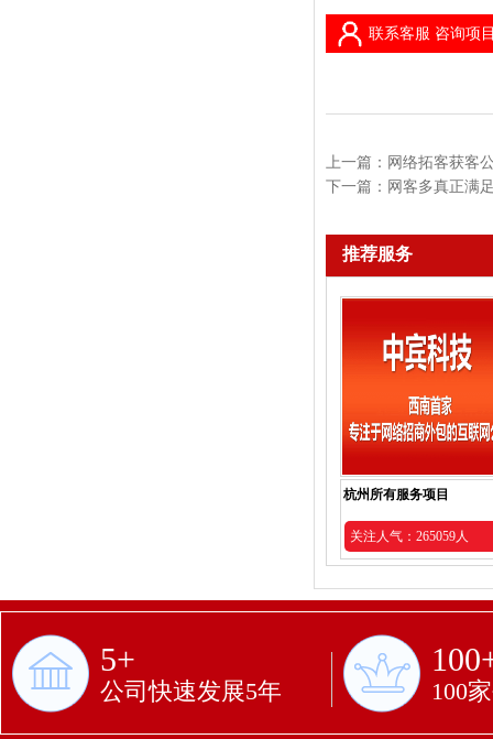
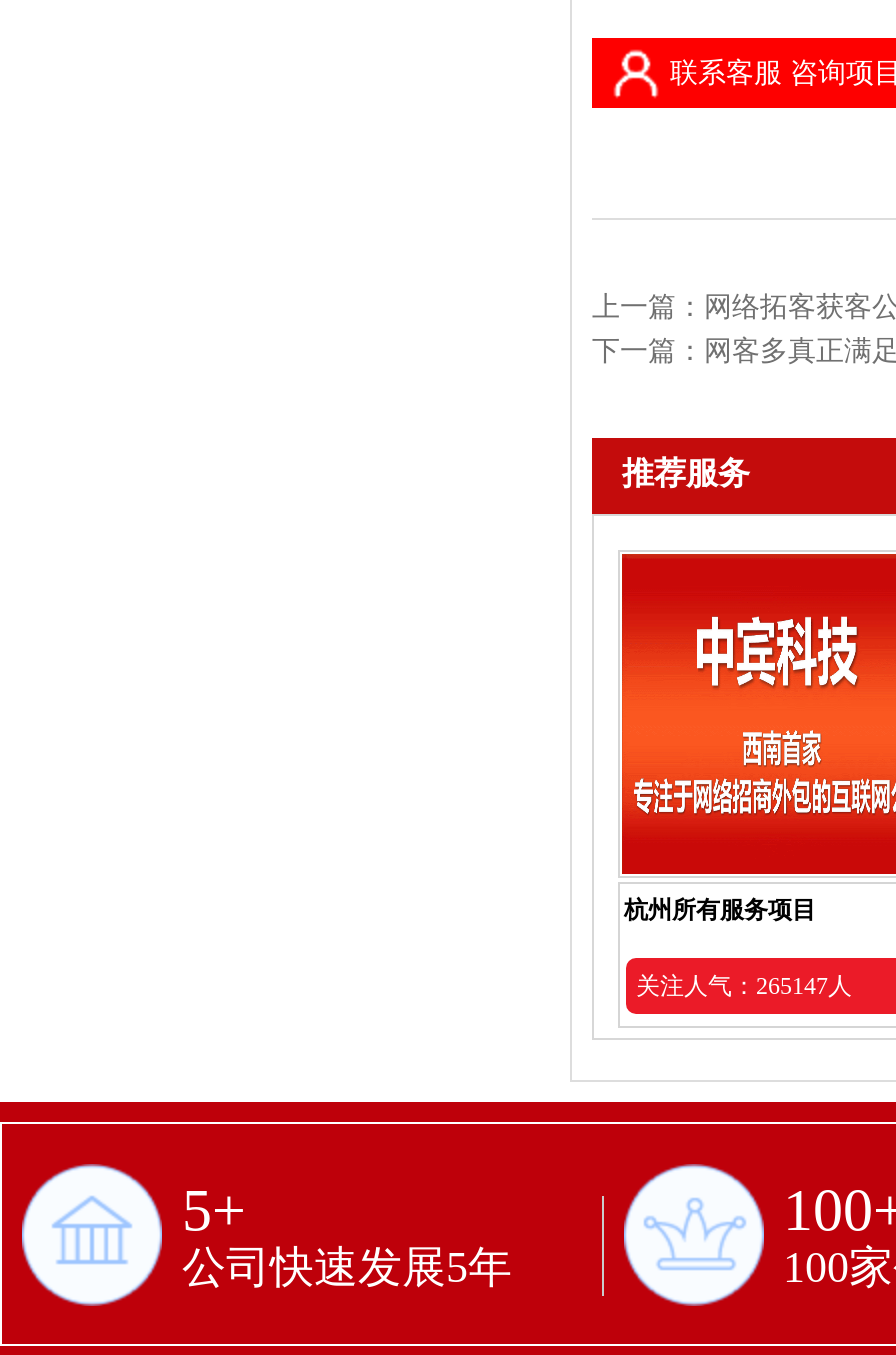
- 关注人气：265059人
+ 关注人气：265147人
